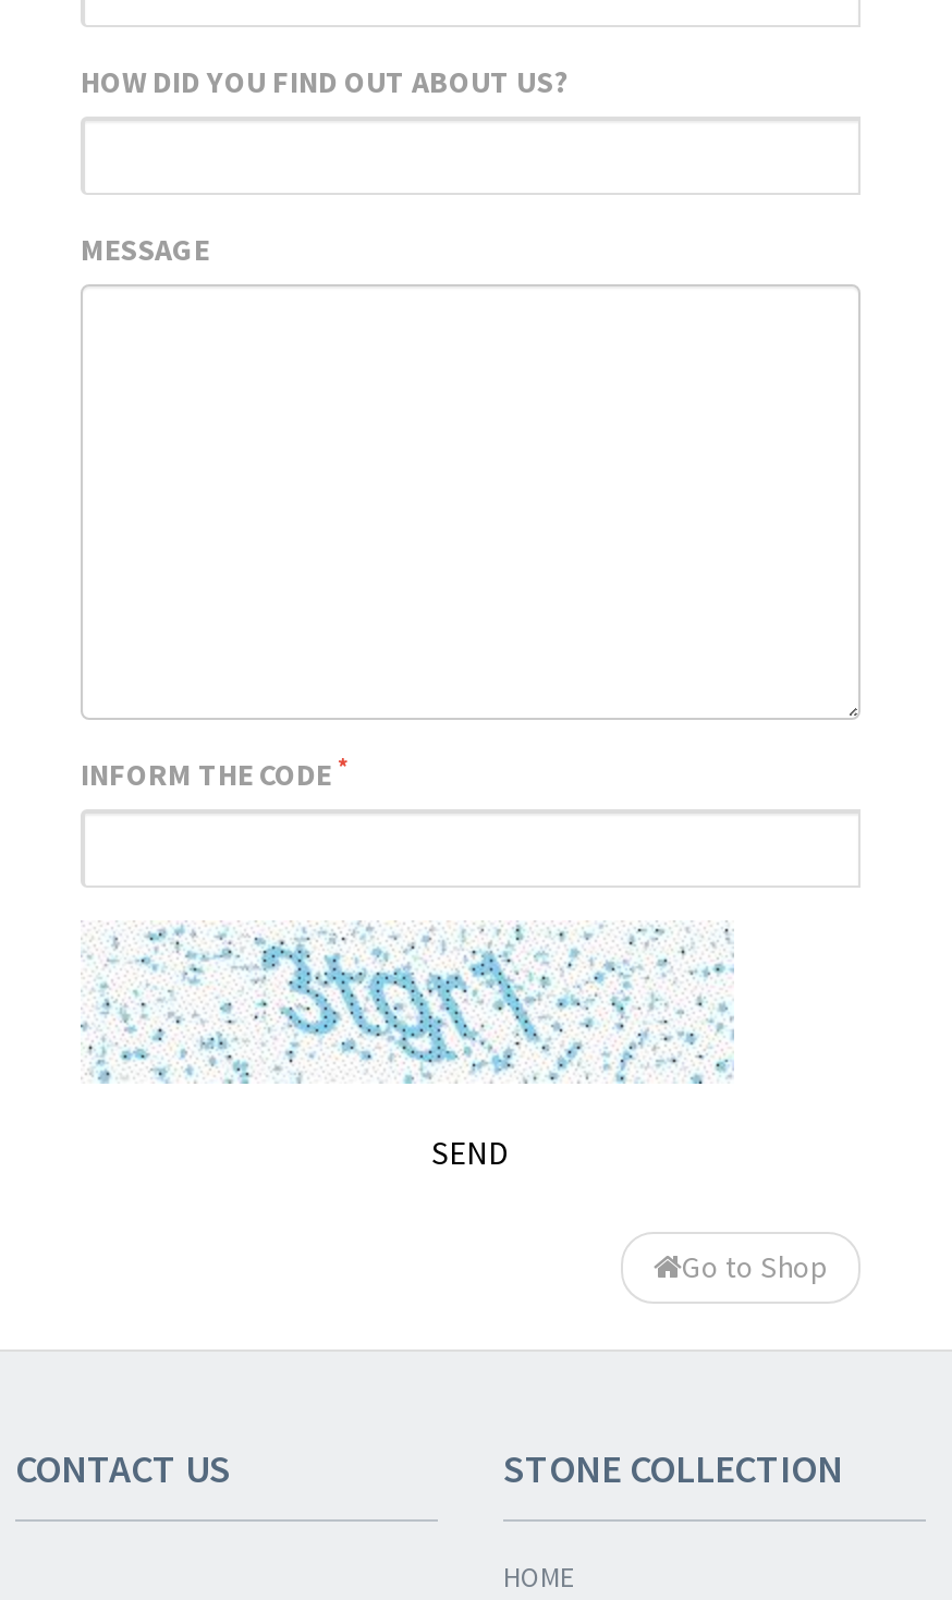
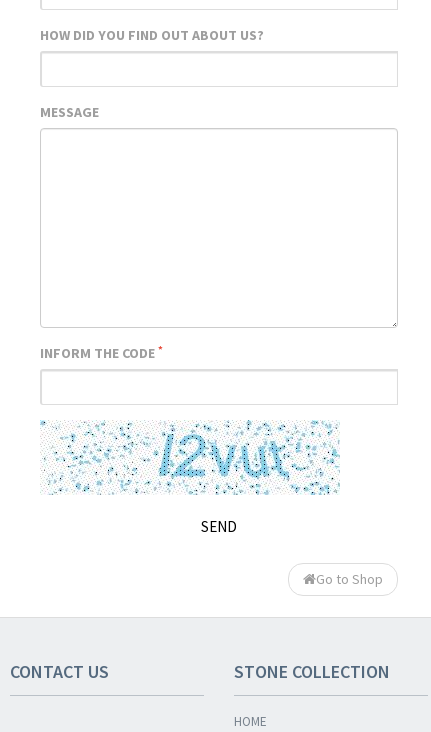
- [image]
+ [image]
